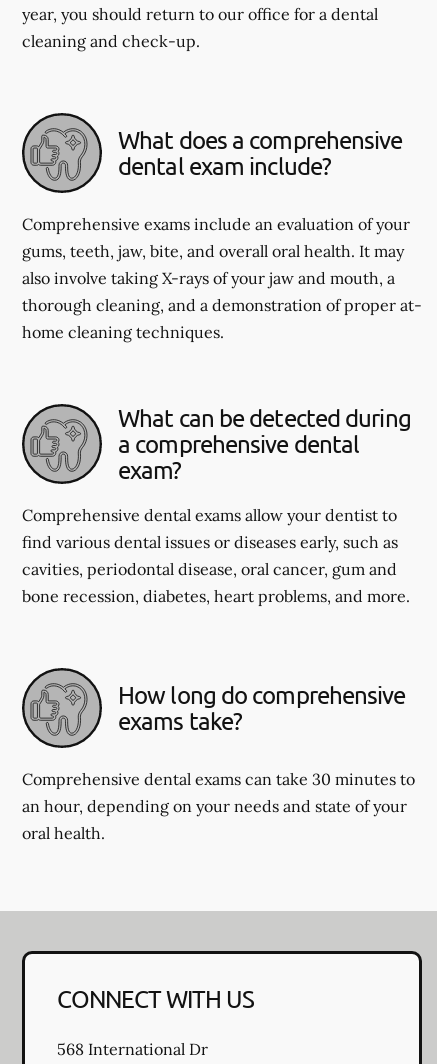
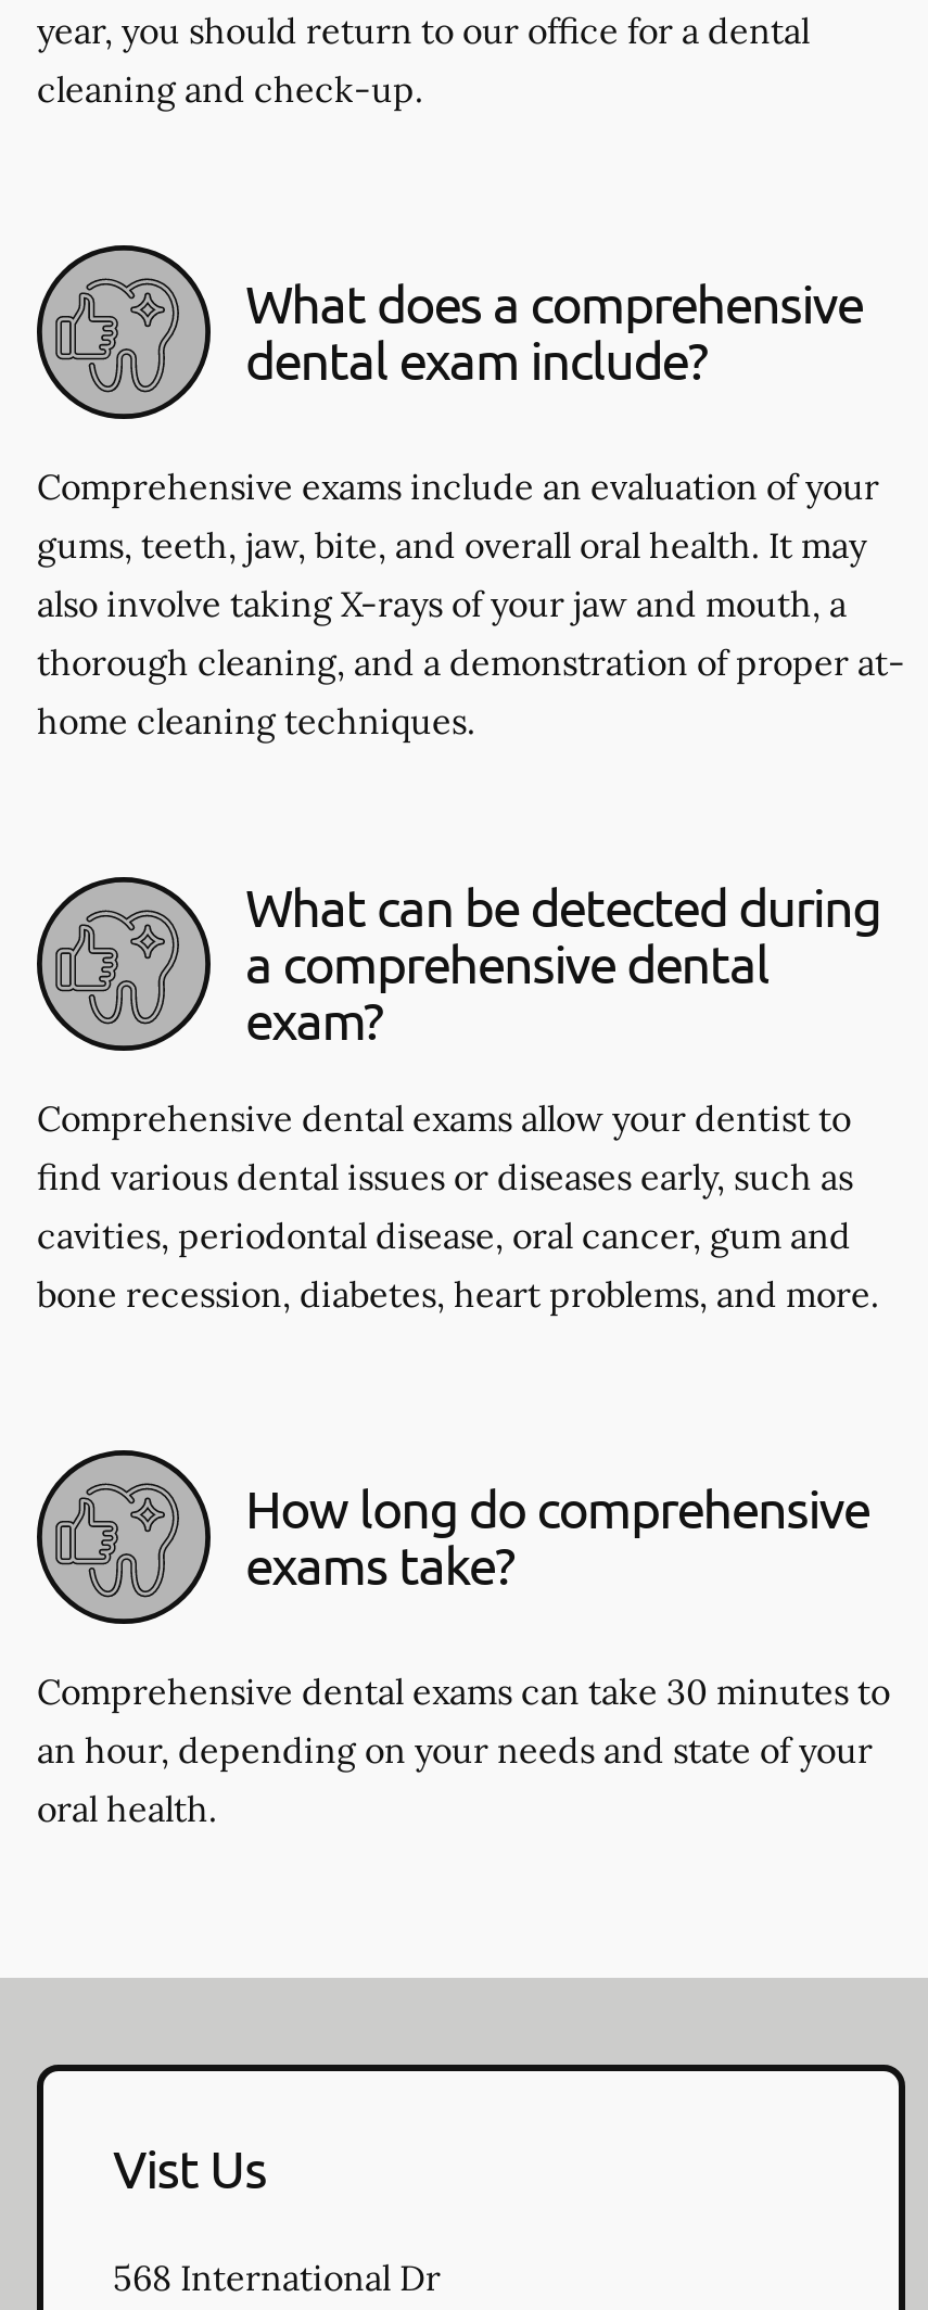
- CONNECT WITH US
+ Vist Us
